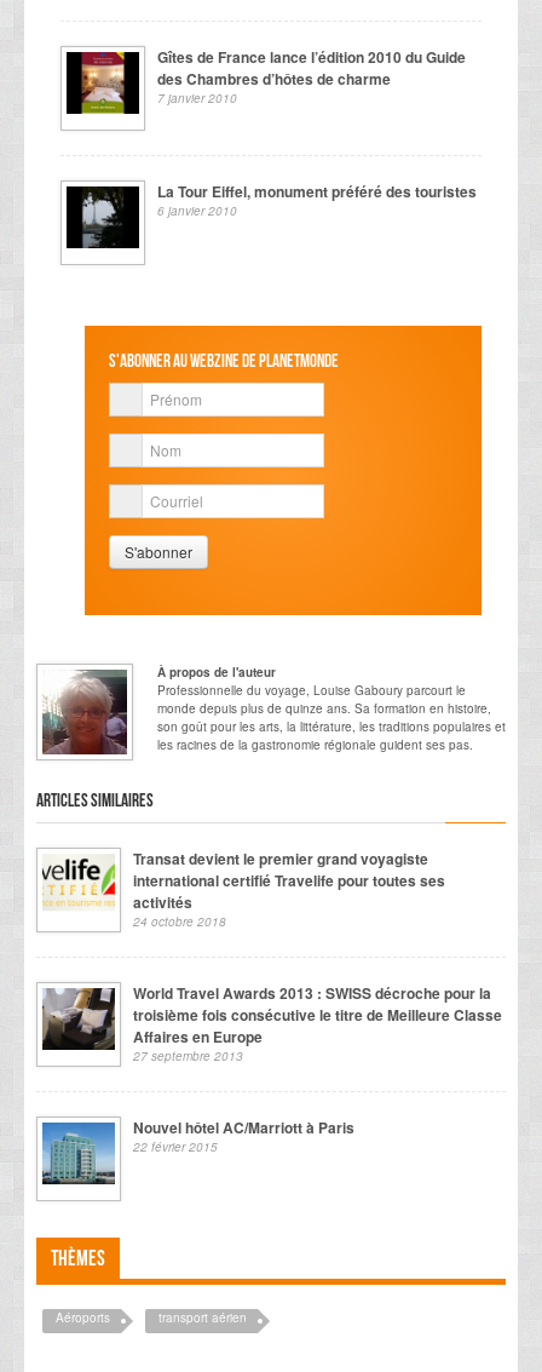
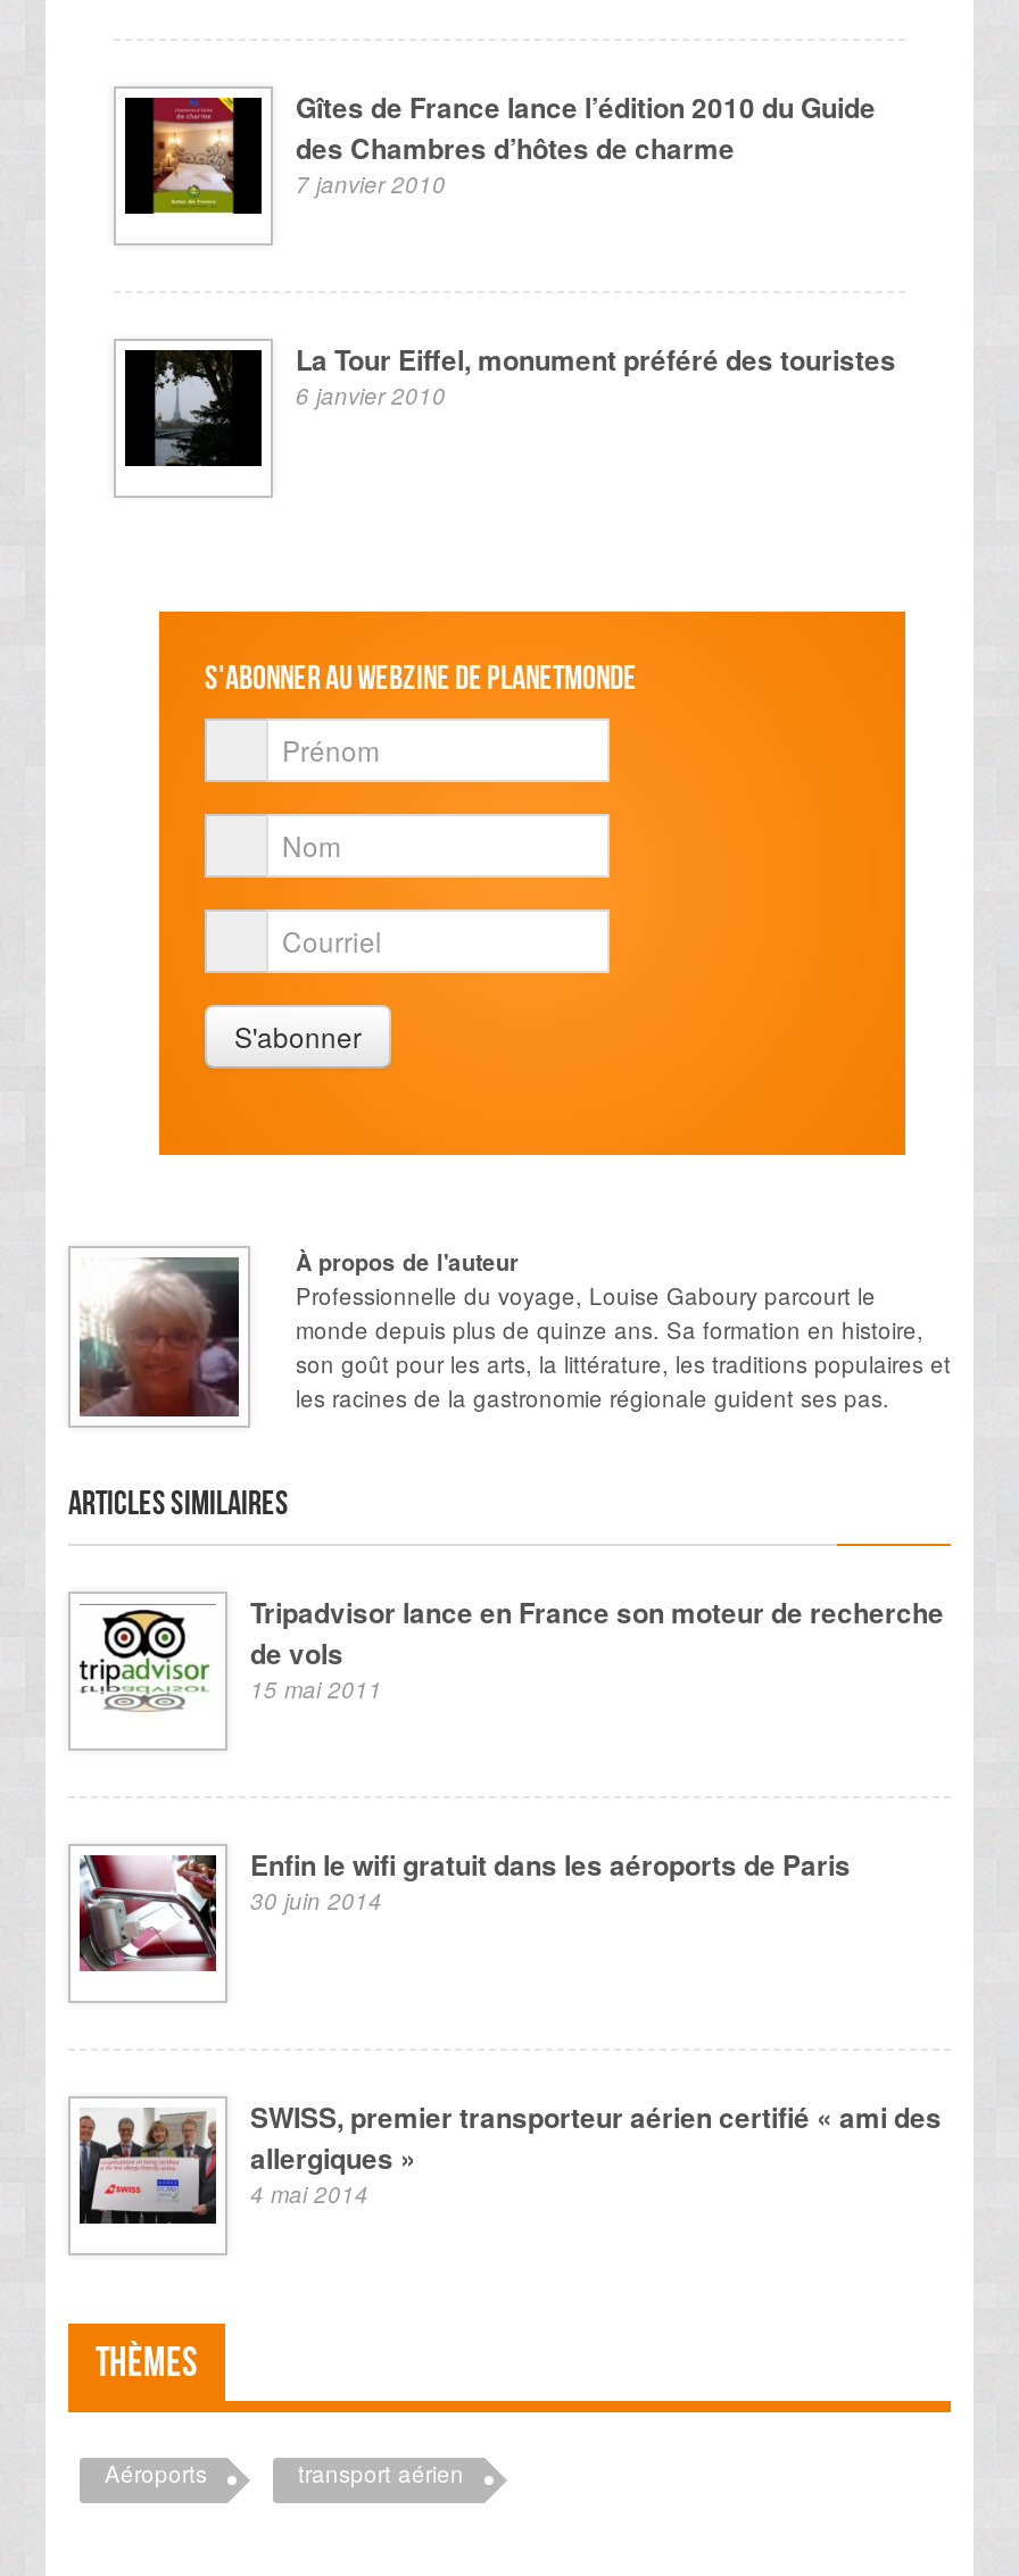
- [image]
- Transat devient le premier grand voyagiste
- international certifié Travelife pour toutes ses
- activités
- 24 octobre 2018
+ [image]
+ Tripadvisor lance en France son moteur de recherche
+ de vols
+ 15 mai 2011

- [image]
- World Travel Awards 2013 : SWISS décroche pour la
- troisième fois consécutive le titre de Meilleure Classe
- Affaires en Europe
- 27 septembre 2013
+ [image]
+ Enfin le wifi gratuit dans les aéroports de Paris
+ 30 juin 2014

- [image]
- Nouvel hôtel AC/Marriott à Paris
- 22 février 2015
+ [image]
+ SWISS, premier transporteur aérien certifié « ami des
+ allergiques »
+ 4 mai 2014
